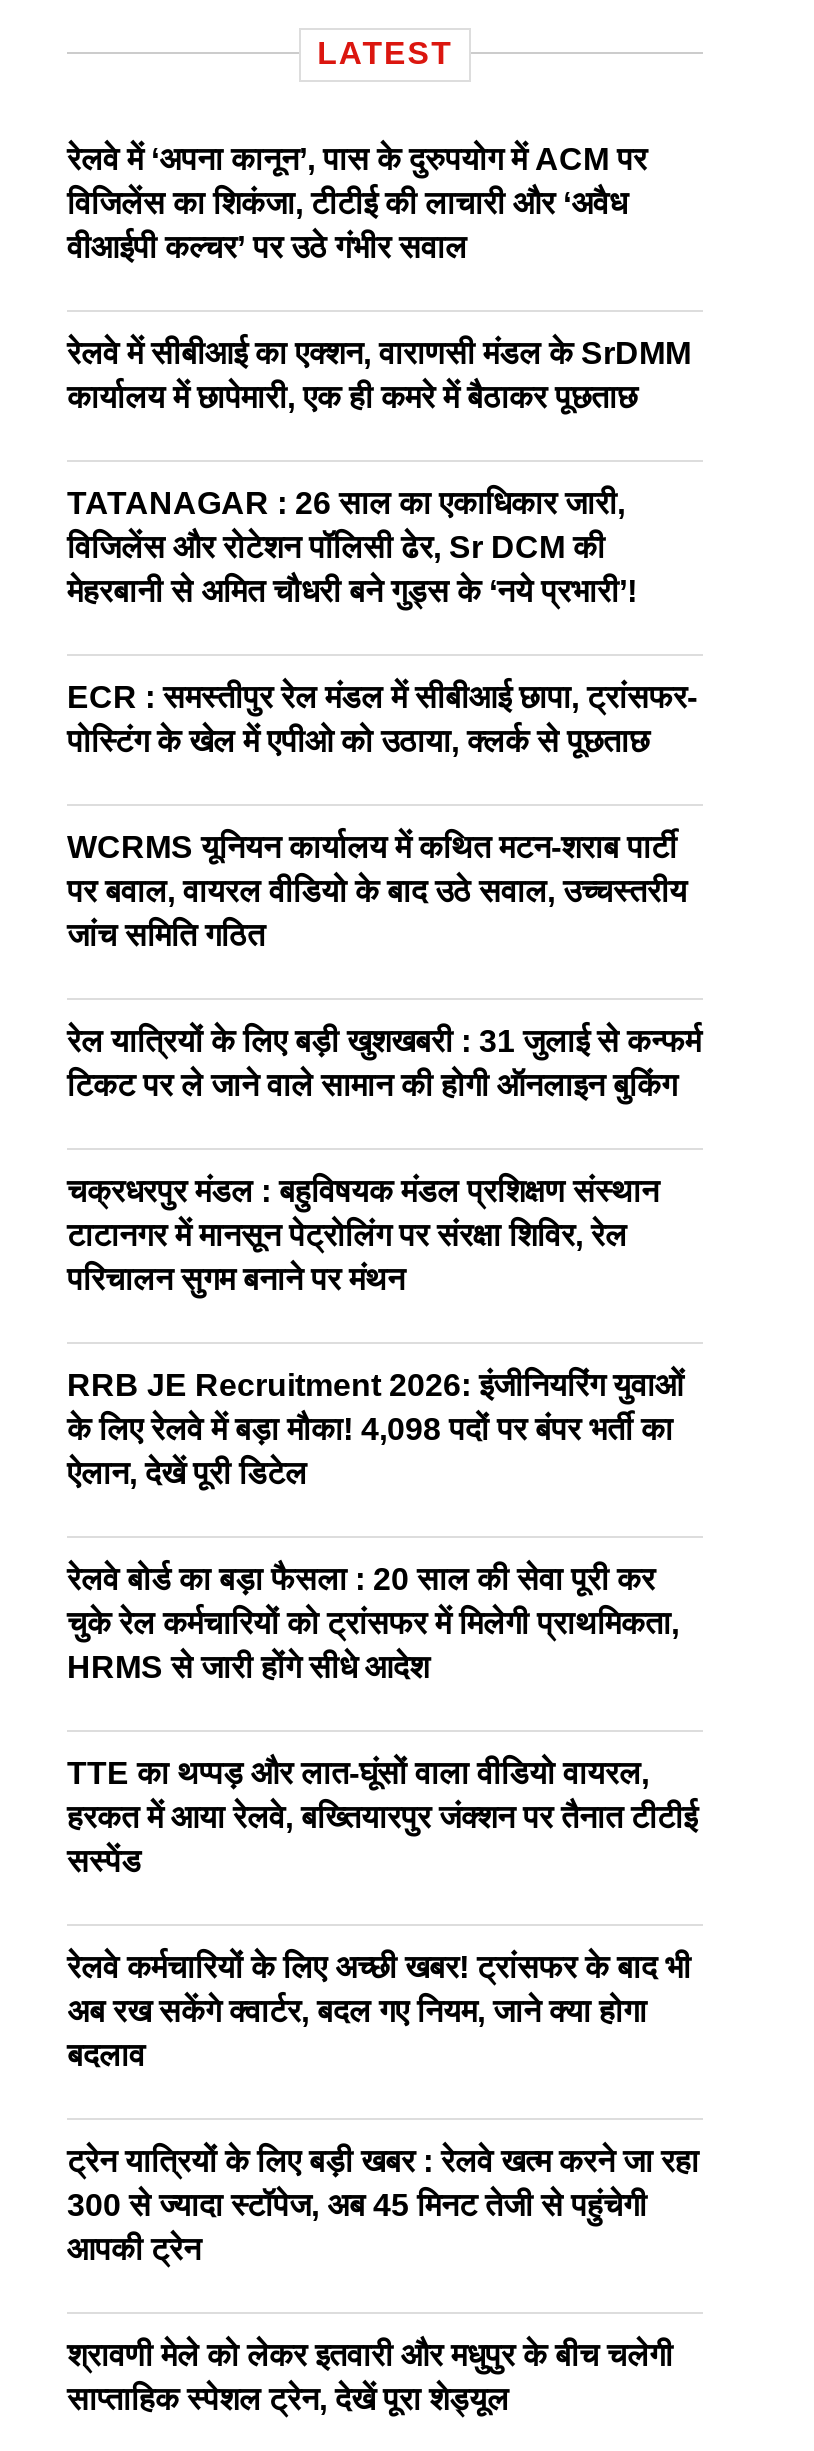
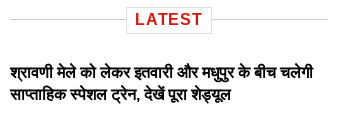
- रेलवे में ‘अपना कानून’, पास के दुरुपयोग में ACM पर
- विजिलेंस का शिकंजा, टीटीई की लाचारी और ‘अवैध
- वीआईपी कल्चर’ पर उठे गंभीर सवाल
- रेलवे में सीबीआई का एक्शन, वाराणसी मंडल के SrDMM
- कार्यालय में छापेमारी, एक ही कमरे में बैठाकर पूछताछ
- TATANAGAR : 26 साल का एकाधिकार जारी,
- विजिलेंस और रोटेशन पॉलिसी ढेर, Sr DCM की
- मेहरबानी से अमित चौधरी बने गुड्स के ‘नये प्रभारी’!
- ECR : समस्तीपुर रेल मंडल में सीबीआई छापा, ट्रांसफर-
- पोस्टिंग के खेल में एपीओ को उठाया, क्लर्क से पूछताछ
- WCRMS यूनियन कार्यालय में कथित मटन-शराब पार्टी
- पर बवाल, वायरल वीडियो के बाद उठे सवाल, उच्चस्तरीय
- जांच समिति गठित
- रेल यात्रियों के लिए बड़ी खुशखबरी : 31 जुलाई से कन्फर्म
- टिकट पर ले जाने वाले सामान की होगी ऑनलाइन बुकिंग
- चक्रधरपुर मंडल : बहुविषयक मंडल प्रशिक्षण संस्थान
- टाटानगर में मानसून पेट्रोलिंग पर संरक्षा शिविर, रेल
- परिचालन सुगम बनाने पर मंथन
- RRB JE Recruitment 2026: इंजीनियरिंग युवाओं
- के लिए रेलवे में बड़ा मौका! 4,098 पदों पर बंपर भर्ती का
- ऐलान, देखें पूरी डिटेल
- रेलवे बोर्ड का बड़ा फैसला : 20 साल की सेवा पूरी कर
- चुके रेल कर्मचारियों को ट्रांसफर में मिलेगी प्राथमिकता,
- HRMS से जारी होंगे सीधे आदेश
- TTE का थप्पड़ और लात-घूंसों वाला वीडियो वायरल,
- हरकत में आया रेलवे, बख्तियारपुर जंक्शन पर तैनात टीटीई
- सस्पेंड
- रेलवे कर्मचारियों के लिए अच्छी खबर! ट्रांसफर के बाद भी
- अब रख सकेंगे क्वार्टर, बदल गए नियम, जाने क्या होगा
- बदलाव
- ट्रेन यात्रियों के लिए बड़ी खबर : रेलवे खत्म करने जा रहा
- 300 से ज्यादा स्टॉपेज, अब 45 मिनट तेजी से पहुंचेगी
- आपकी ट्रेन
